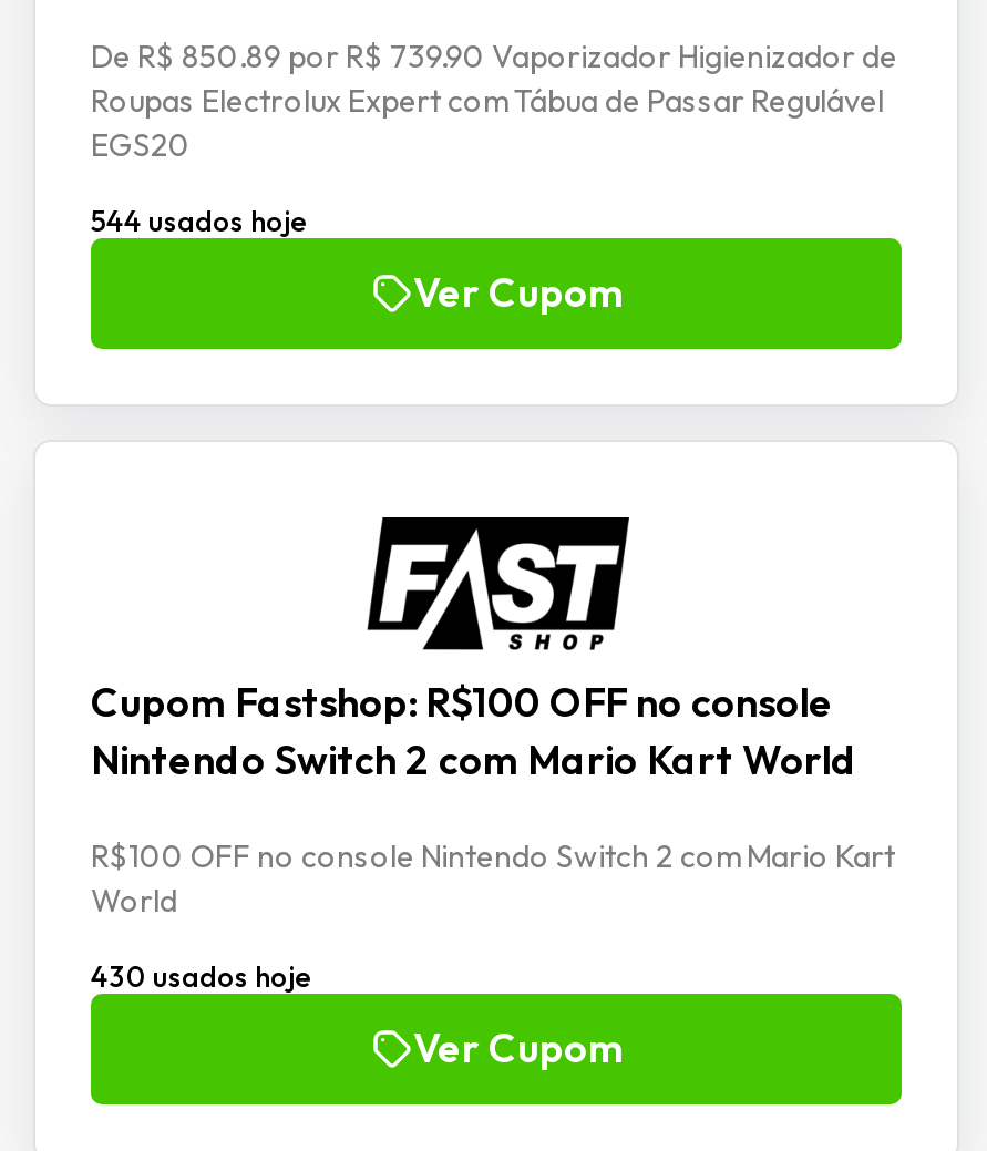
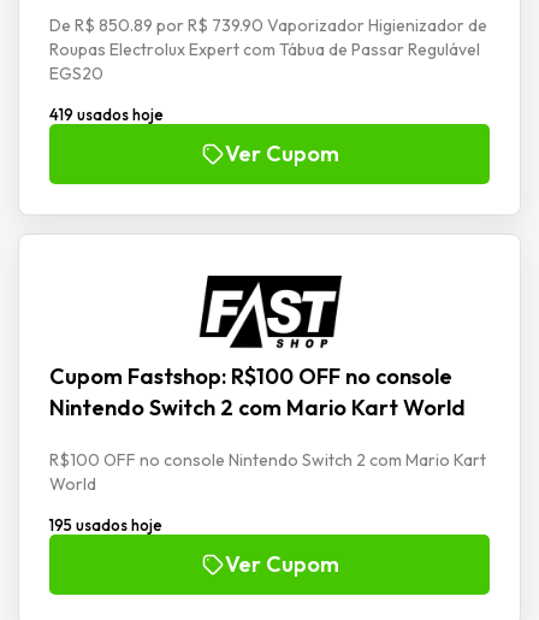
- 544 usados hoje
+ 419 usados hoje

- 430 usados hoje
+ 195 usados hoje
